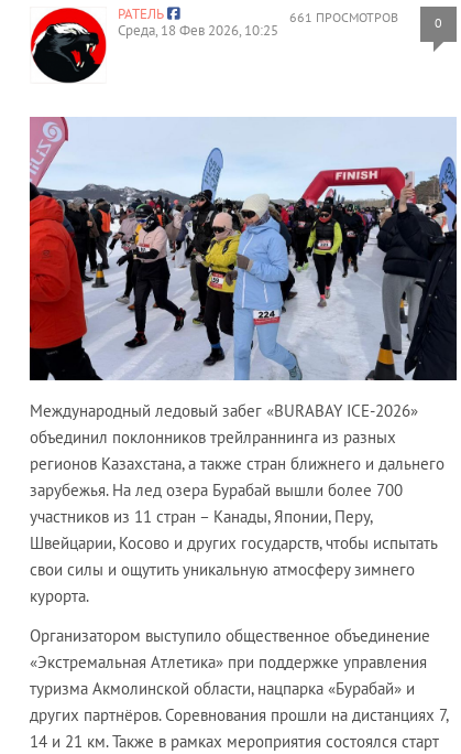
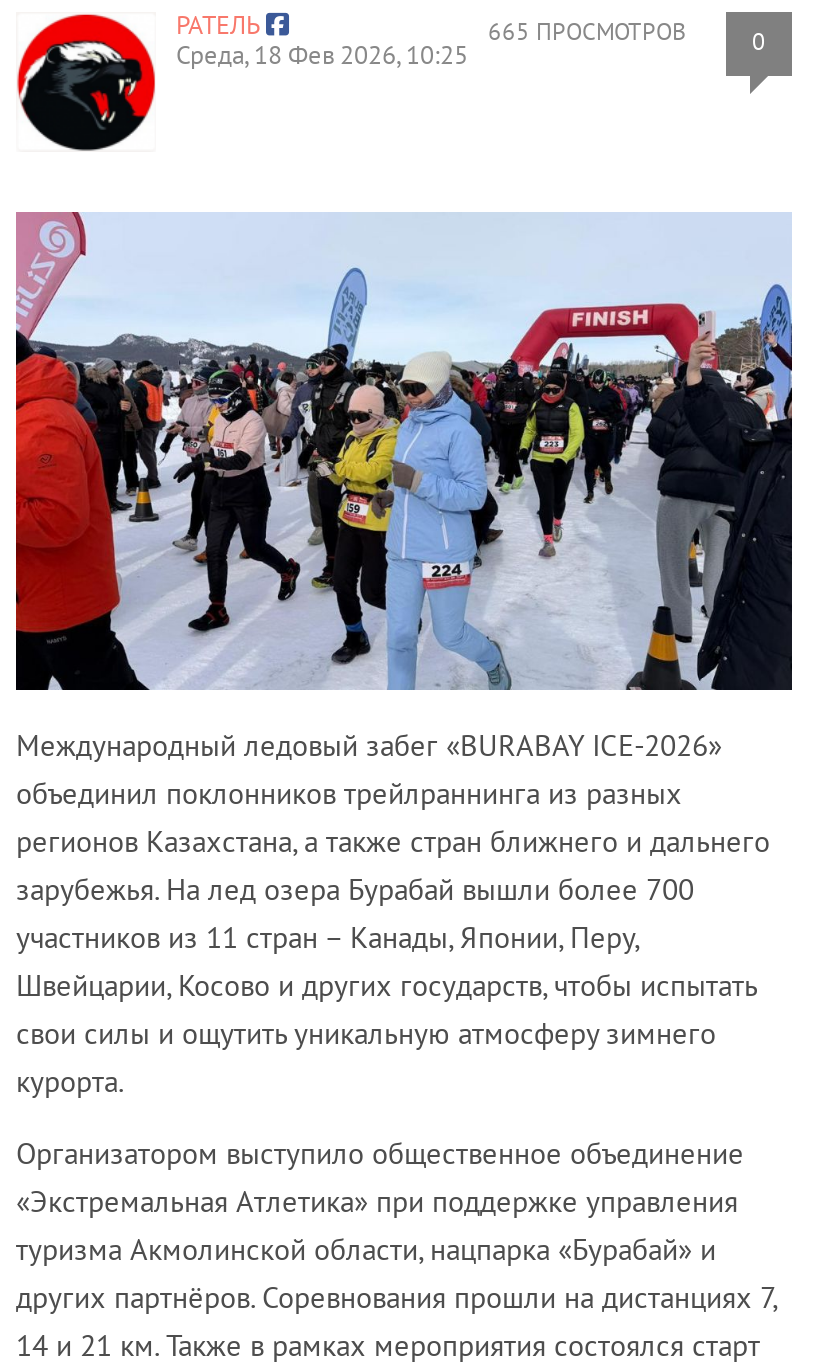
- 661 ПРОСМОТРОВ
+ 665 ПРОСМОТРОВ
